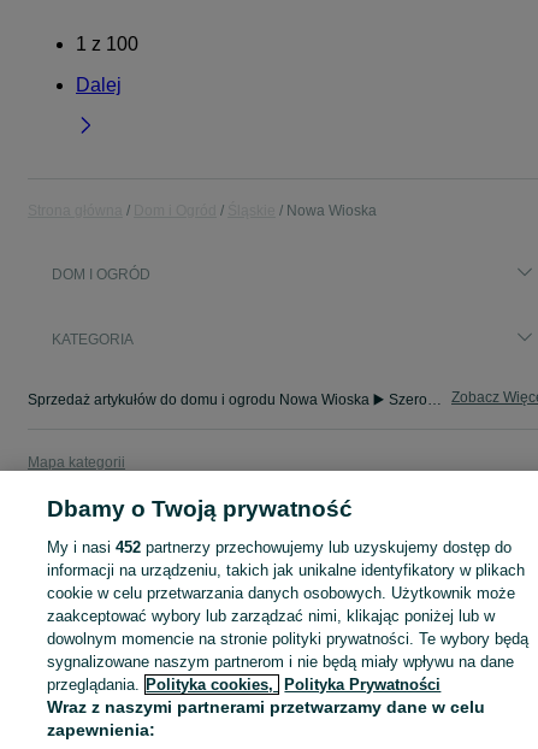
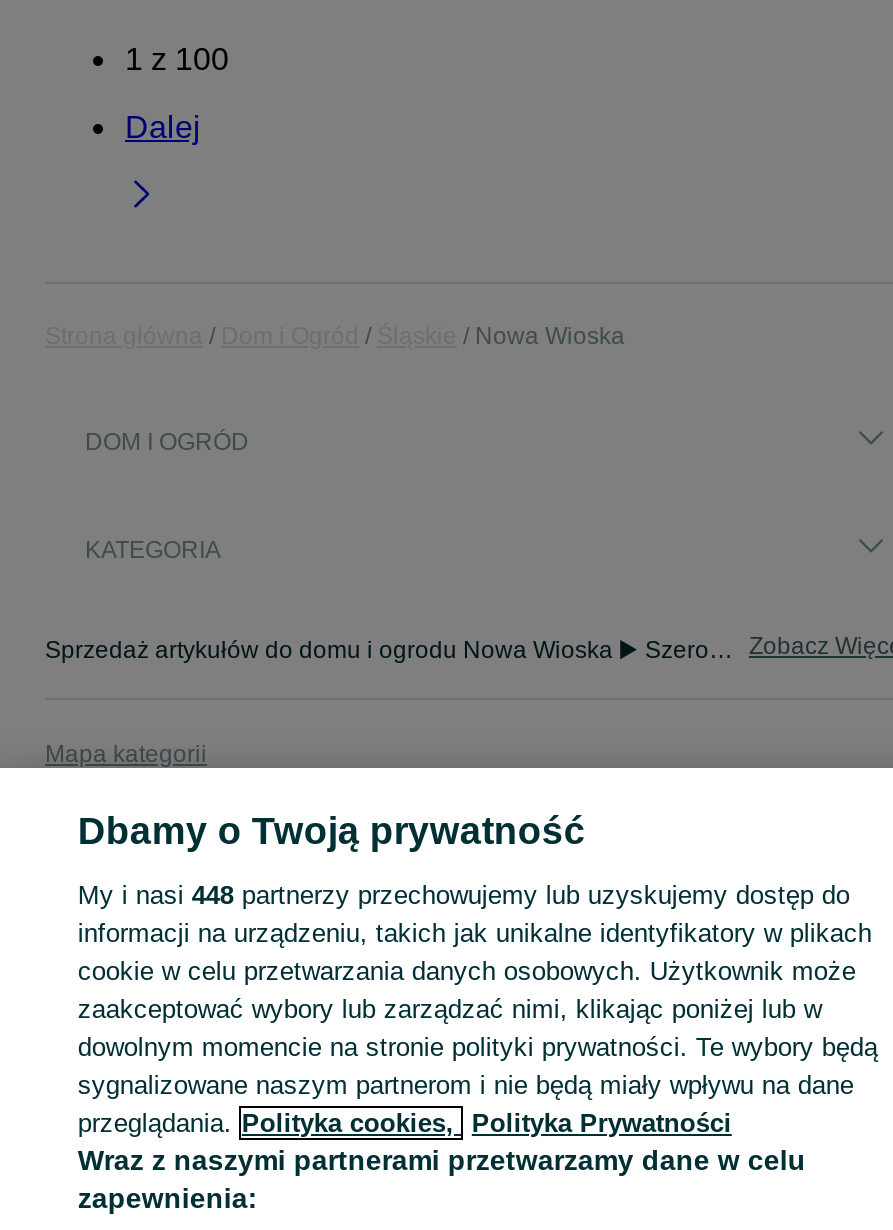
- My i nasi 452 partnerzy przechowujemy lub uzyskujemy dostęp do
+ My i nasi 448 partnerzy przechowujemy lub uzyskujemy dostęp do
